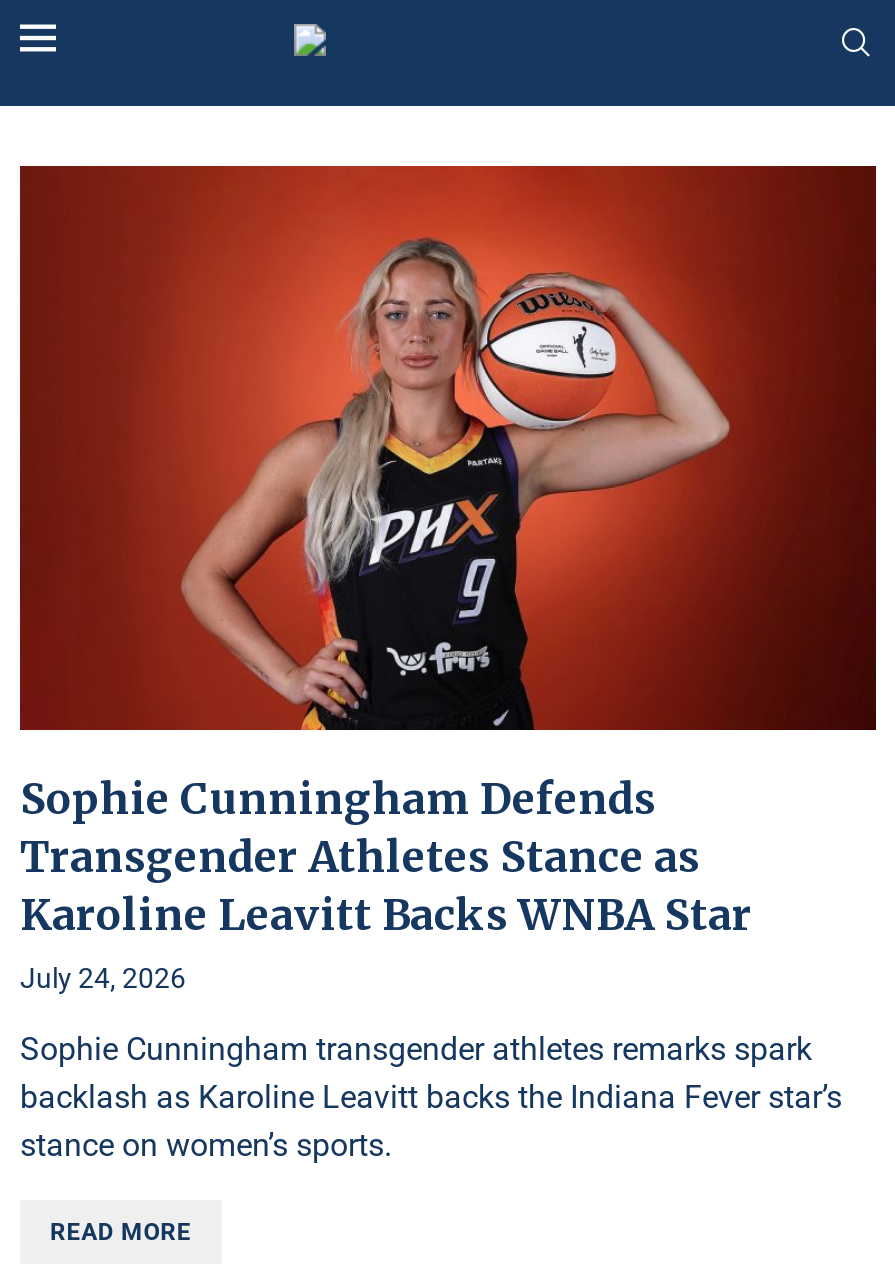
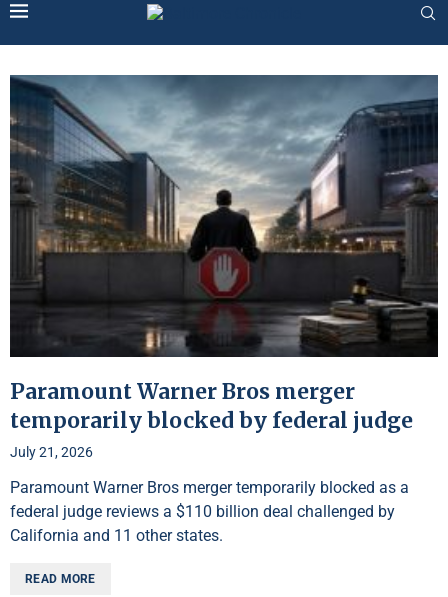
- [image]
- Sophie Cunningham Defends
- Transgender Athletes Stance as
- Karoline Leavitt Backs WNBA Star
- July 24, 2026
+ [image]
+ Paramount Warner Bros merger
+ temporarily blocked by federal judge
+ July 21, 2026

- Sophie Cunningham transgender athletes remarks spark
- backlash as Karoline Leavitt backs the Indiana Fever star’s
- stance on women’s sports.
+ Paramount Warner Bros merger temporarily blocked as a
+ federal judge reviews a $110 billion deal challenged by
+ California and 11 other states.
